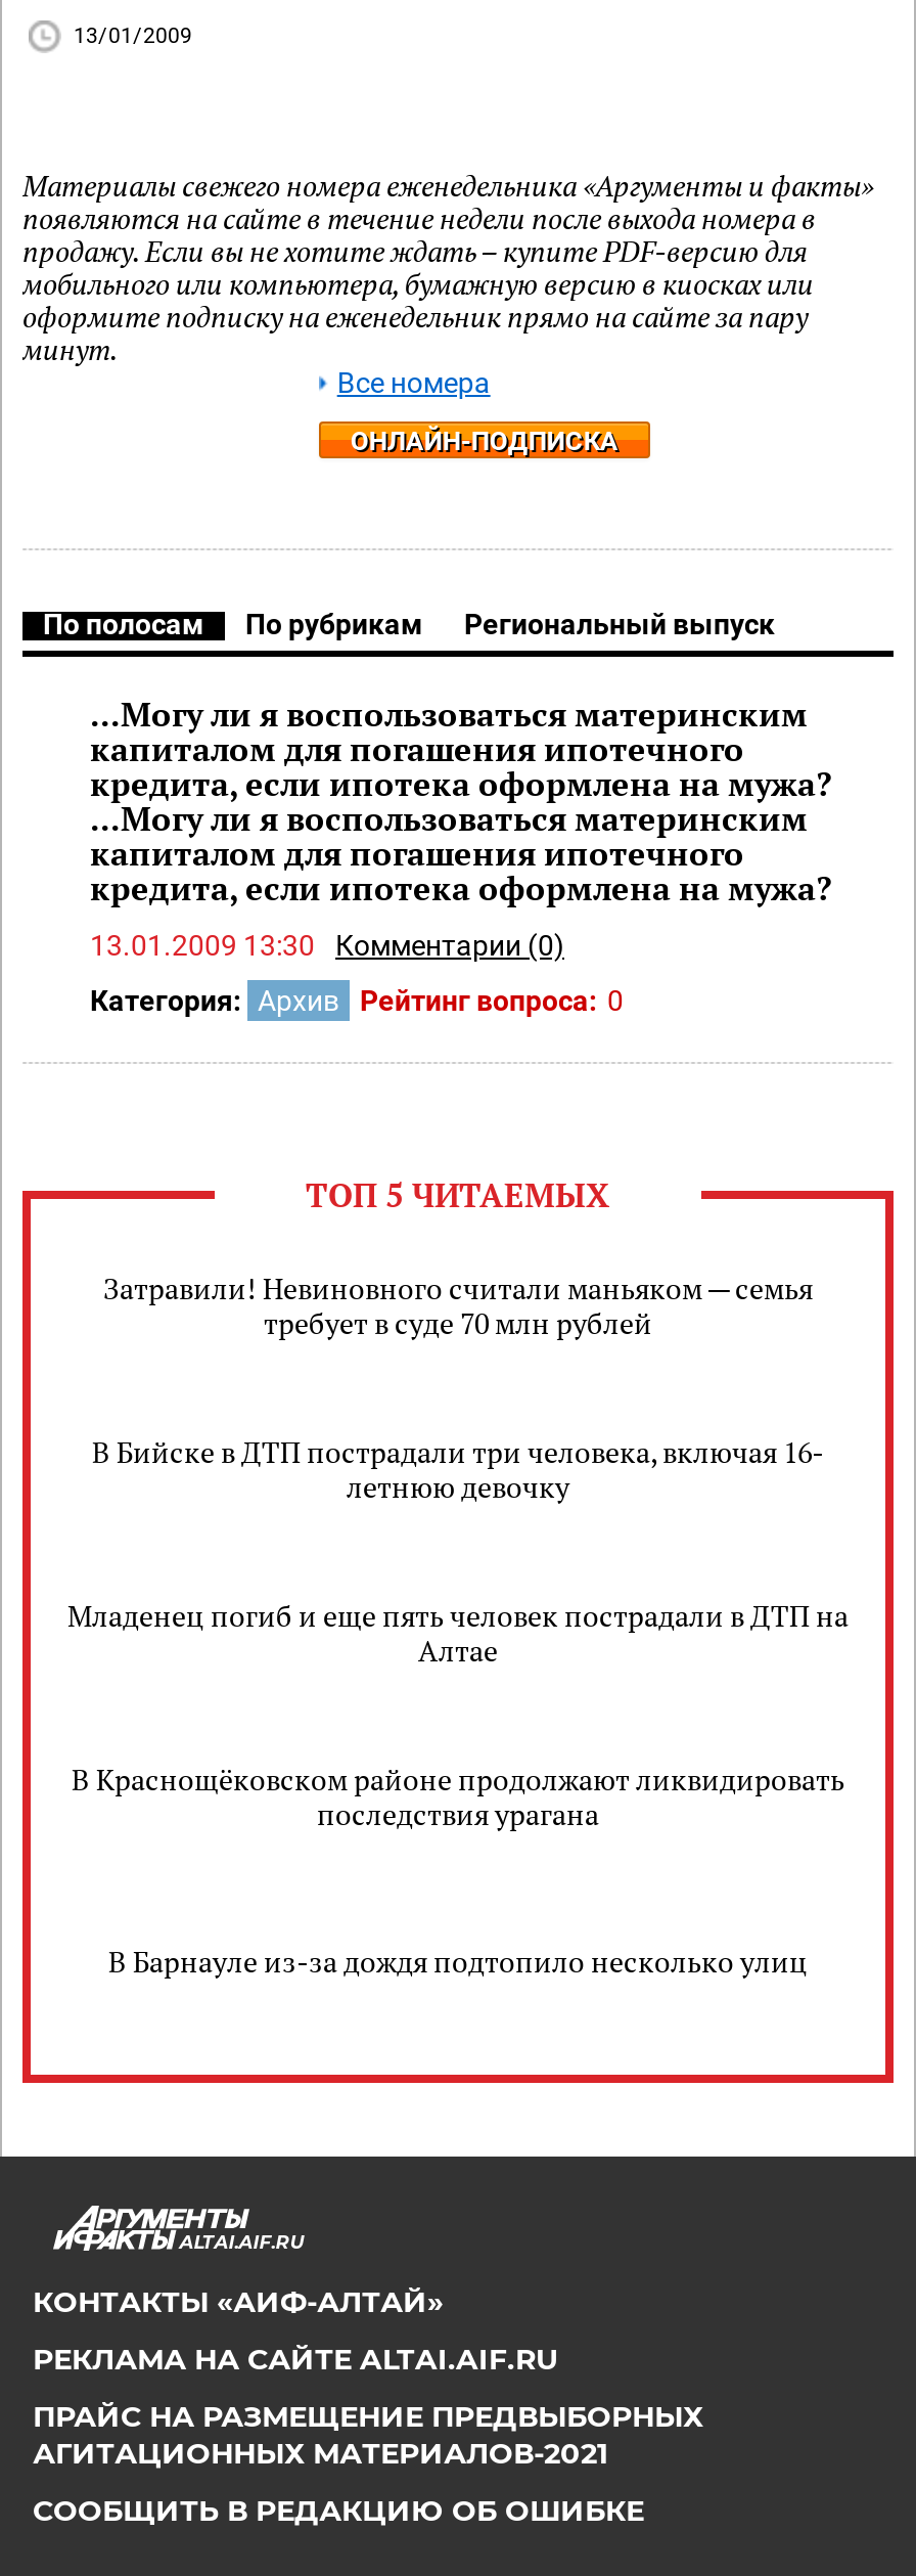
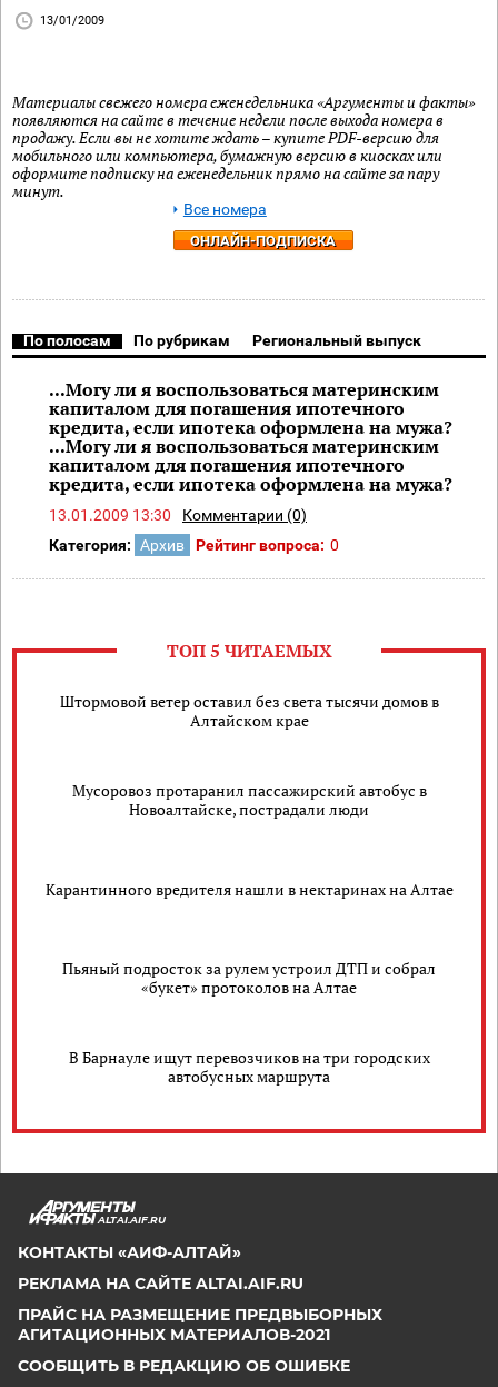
- Затравили! Невиновного считали маньяком — семья
- требует в суде 70 млн рублей
+ Штормовой ветер оставил без света тысячи домов в
+ Алтайском крае

- В Бийске в ДТП пострадали три человека, включая 16-
- летнюю девочку
+ Мусоровоз протаранил пассажирский автобус в
+ Новоалтайске, пострадали люди

- Младенец погиб и еще пять человек пострадали в ДТП на
- Алтае
+ Карантинного вредителя нашли в нектаринах на Алтае

- В Краснощёковском районе продолжают ликвидировать
- последствия урагана
+ Пьяный подросток за рулем устроил ДТП и собрал
+ «букет» протоколов на Алтае

- В Барнауле из-за дождя подтопило несколько улиц
+ В Барнауле ищут перевозчиков на три городских
+ автобусных маршрута
